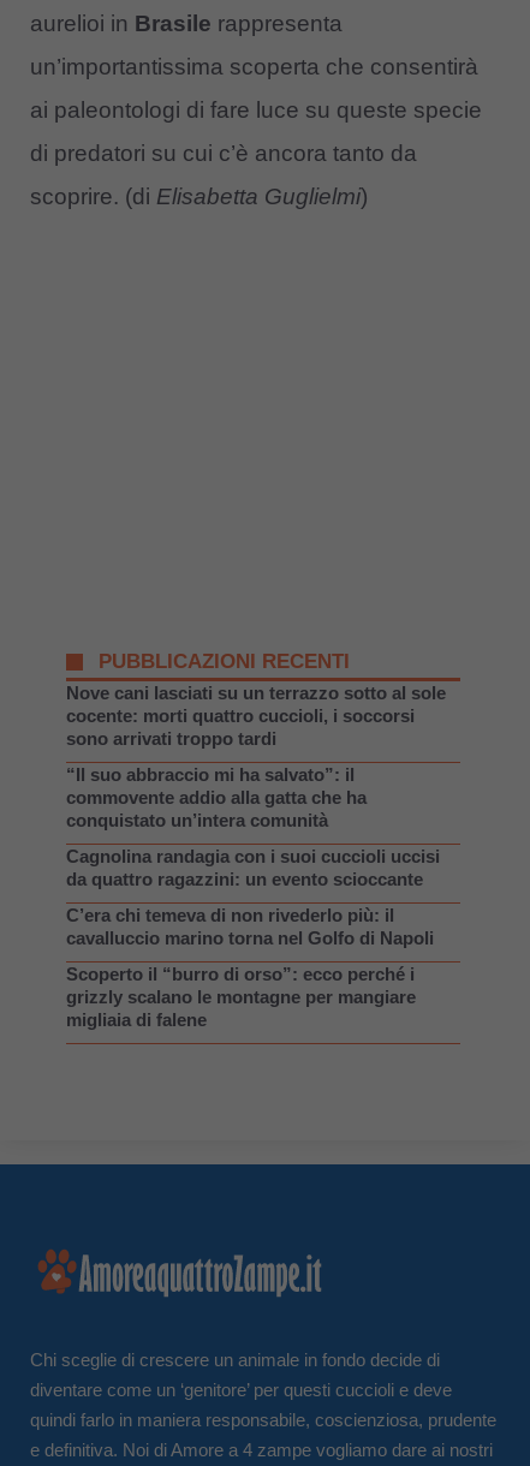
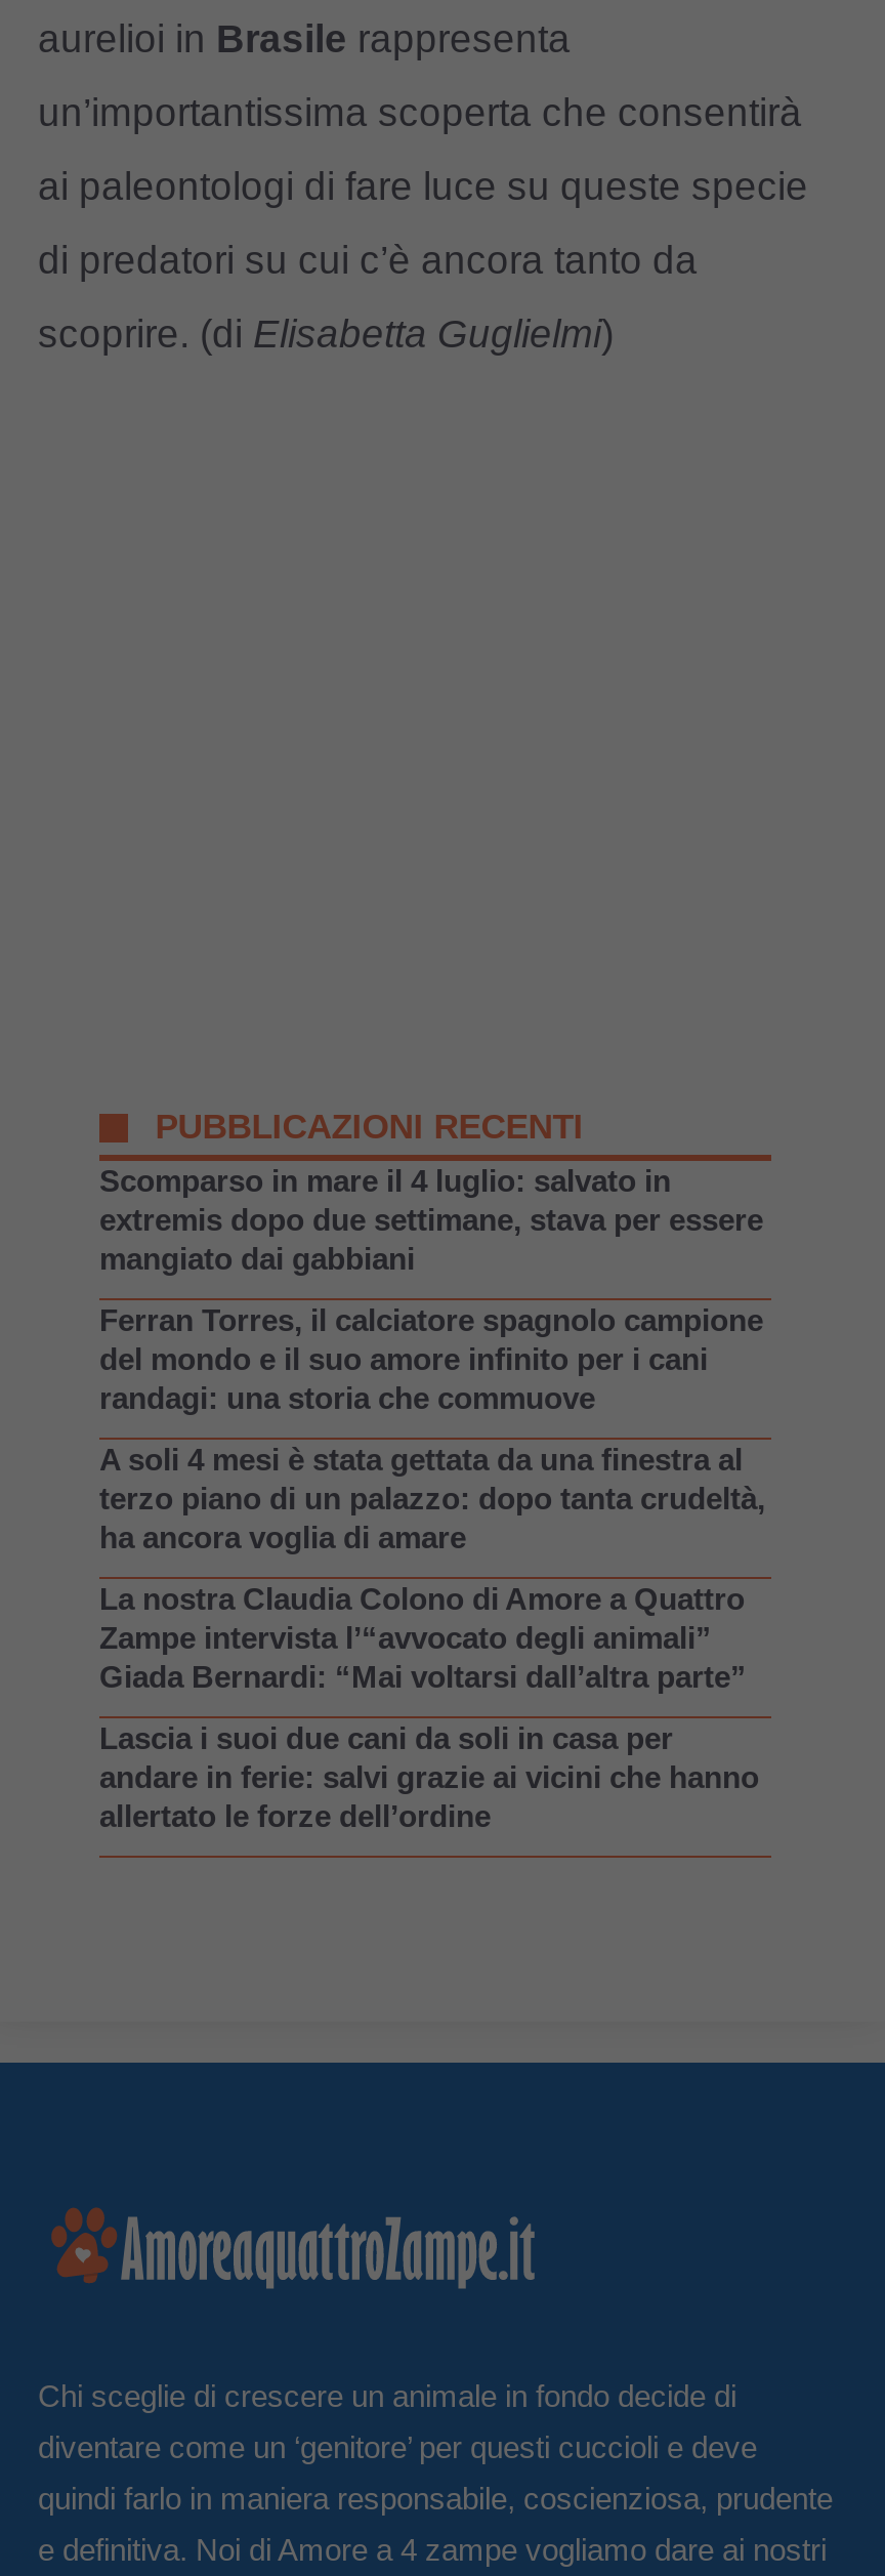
- Nove cani lasciati su un terrazzo sotto al sole
- cocente: morti quattro cuccioli, i soccorsi
- sono arrivati troppo tardi
+ Scomparso in mare il 4 luglio: salvato in
+ extremis dopo due settimane, stava per essere
+ mangiato dai gabbiani

- “Il suo abbraccio mi ha salvato”: il
- commovente addio alla gatta che ha
- conquistato un’intera comunità
+ Ferran Torres, il calciatore spagnolo campione
+ del mondo e il suo amore infinito per i cani
+ randagi: una storia che commuove

- Cagnolina randagia con i suoi cuccioli uccisi
- da quattro ragazzini: un evento scioccante
+ A soli 4 mesi è stata gettata da una finestra al
+ terzo piano di un palazzo: dopo tanta crudeltà,
+ ha ancora voglia di amare

- C’era chi temeva di non rivederlo più: il
- cavalluccio marino torna nel Golfo di Napoli
+ La nostra Claudia Colono di Amore a Quattro
+ Zampe intervista l’“avvocato degli animali”
+ Giada Bernardi: “Mai voltarsi dall’altra parte”

- Scoperto il “burro di orso”: ecco perché i
- grizzly scalano le montagne per mangiare
- migliaia di falene
+ Lascia i suoi due cani da soli in casa per
+ andare in ferie: salvi grazie ai vicini che hanno
+ allertato le forze dell’ordine
